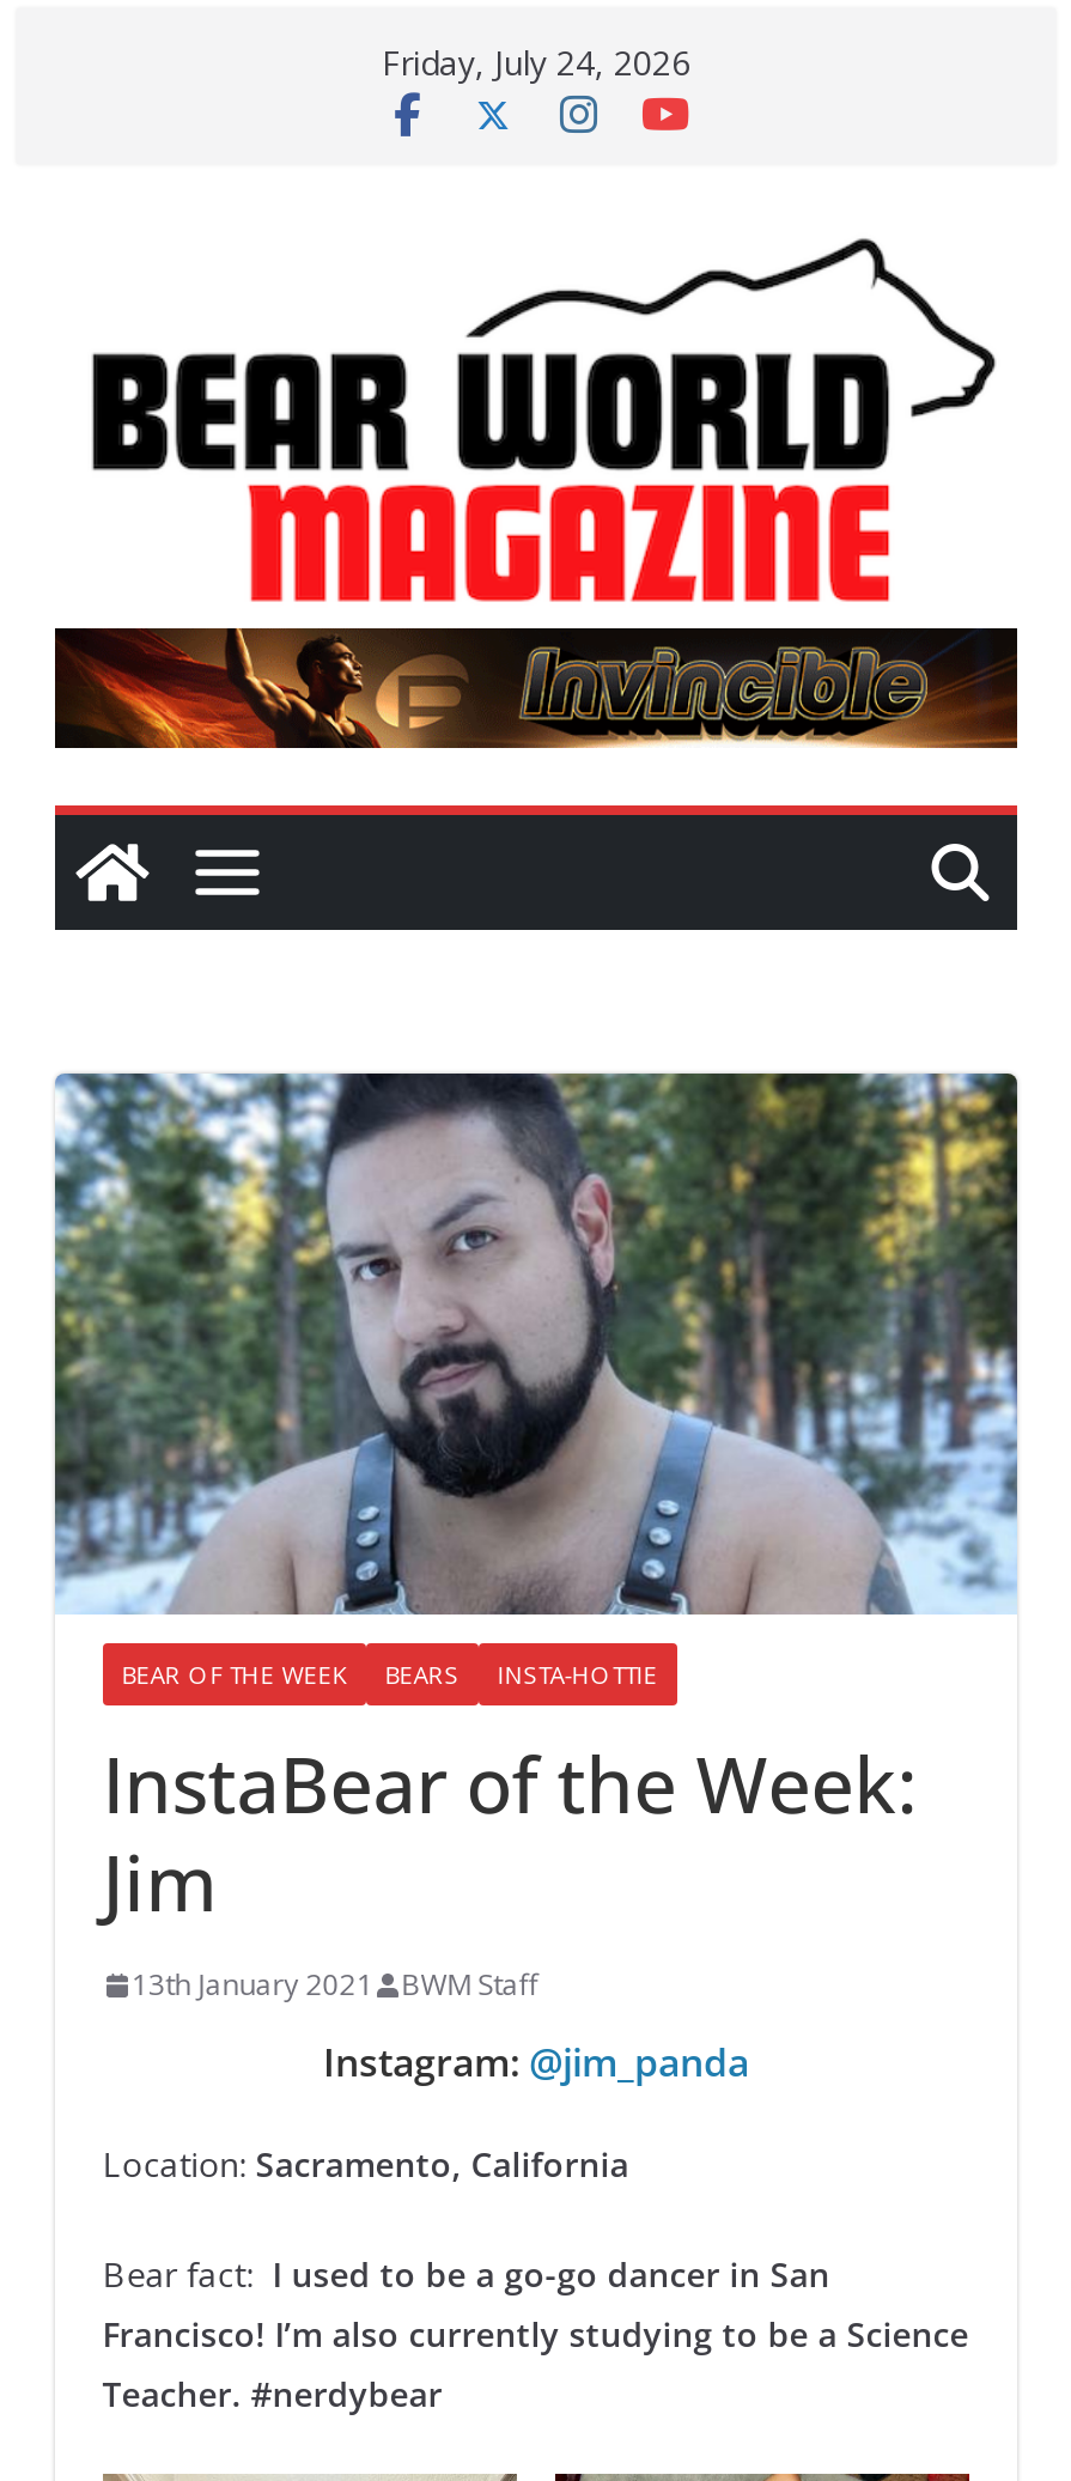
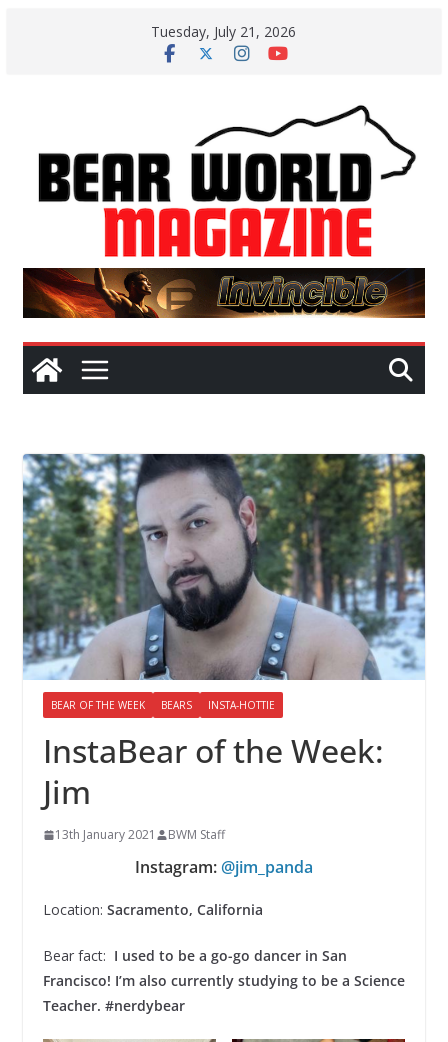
- Friday, July 24, 2026
+ Tuesday, July 21, 2026
